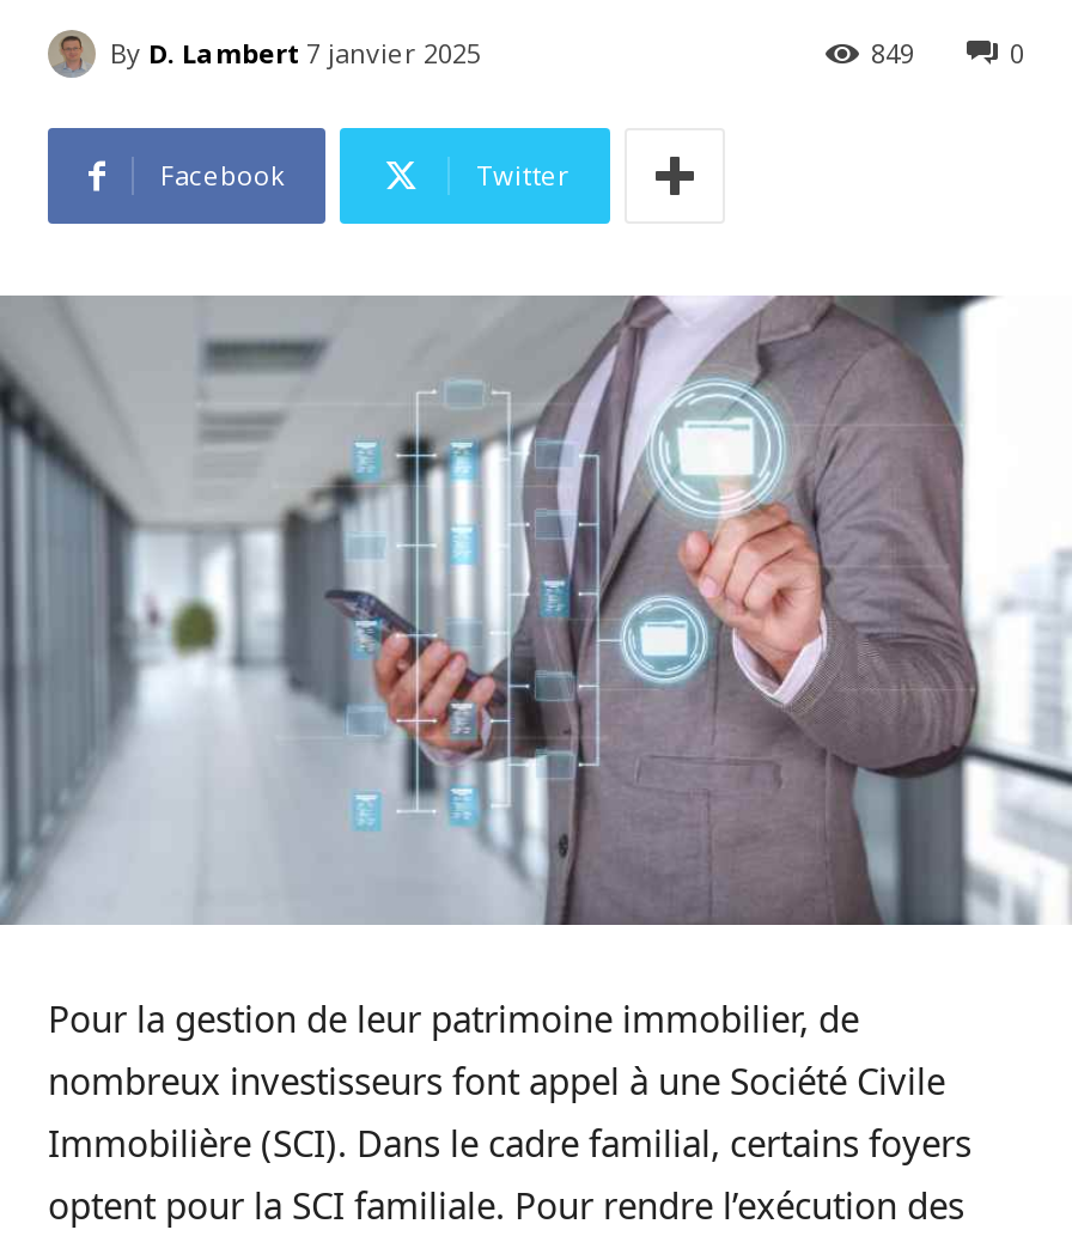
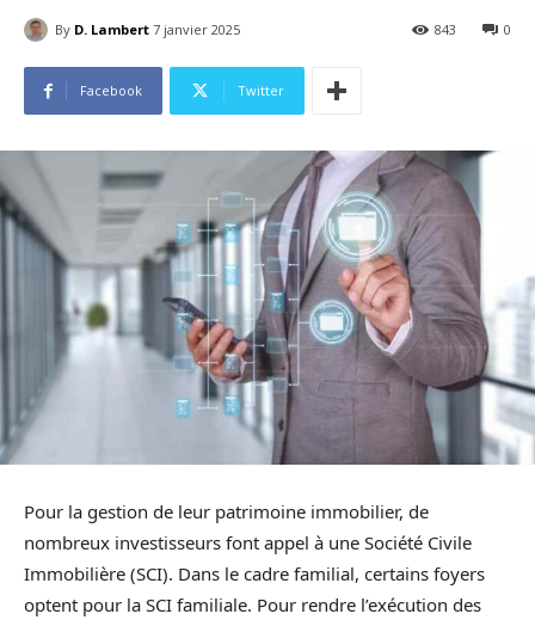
- 849
+ 843
